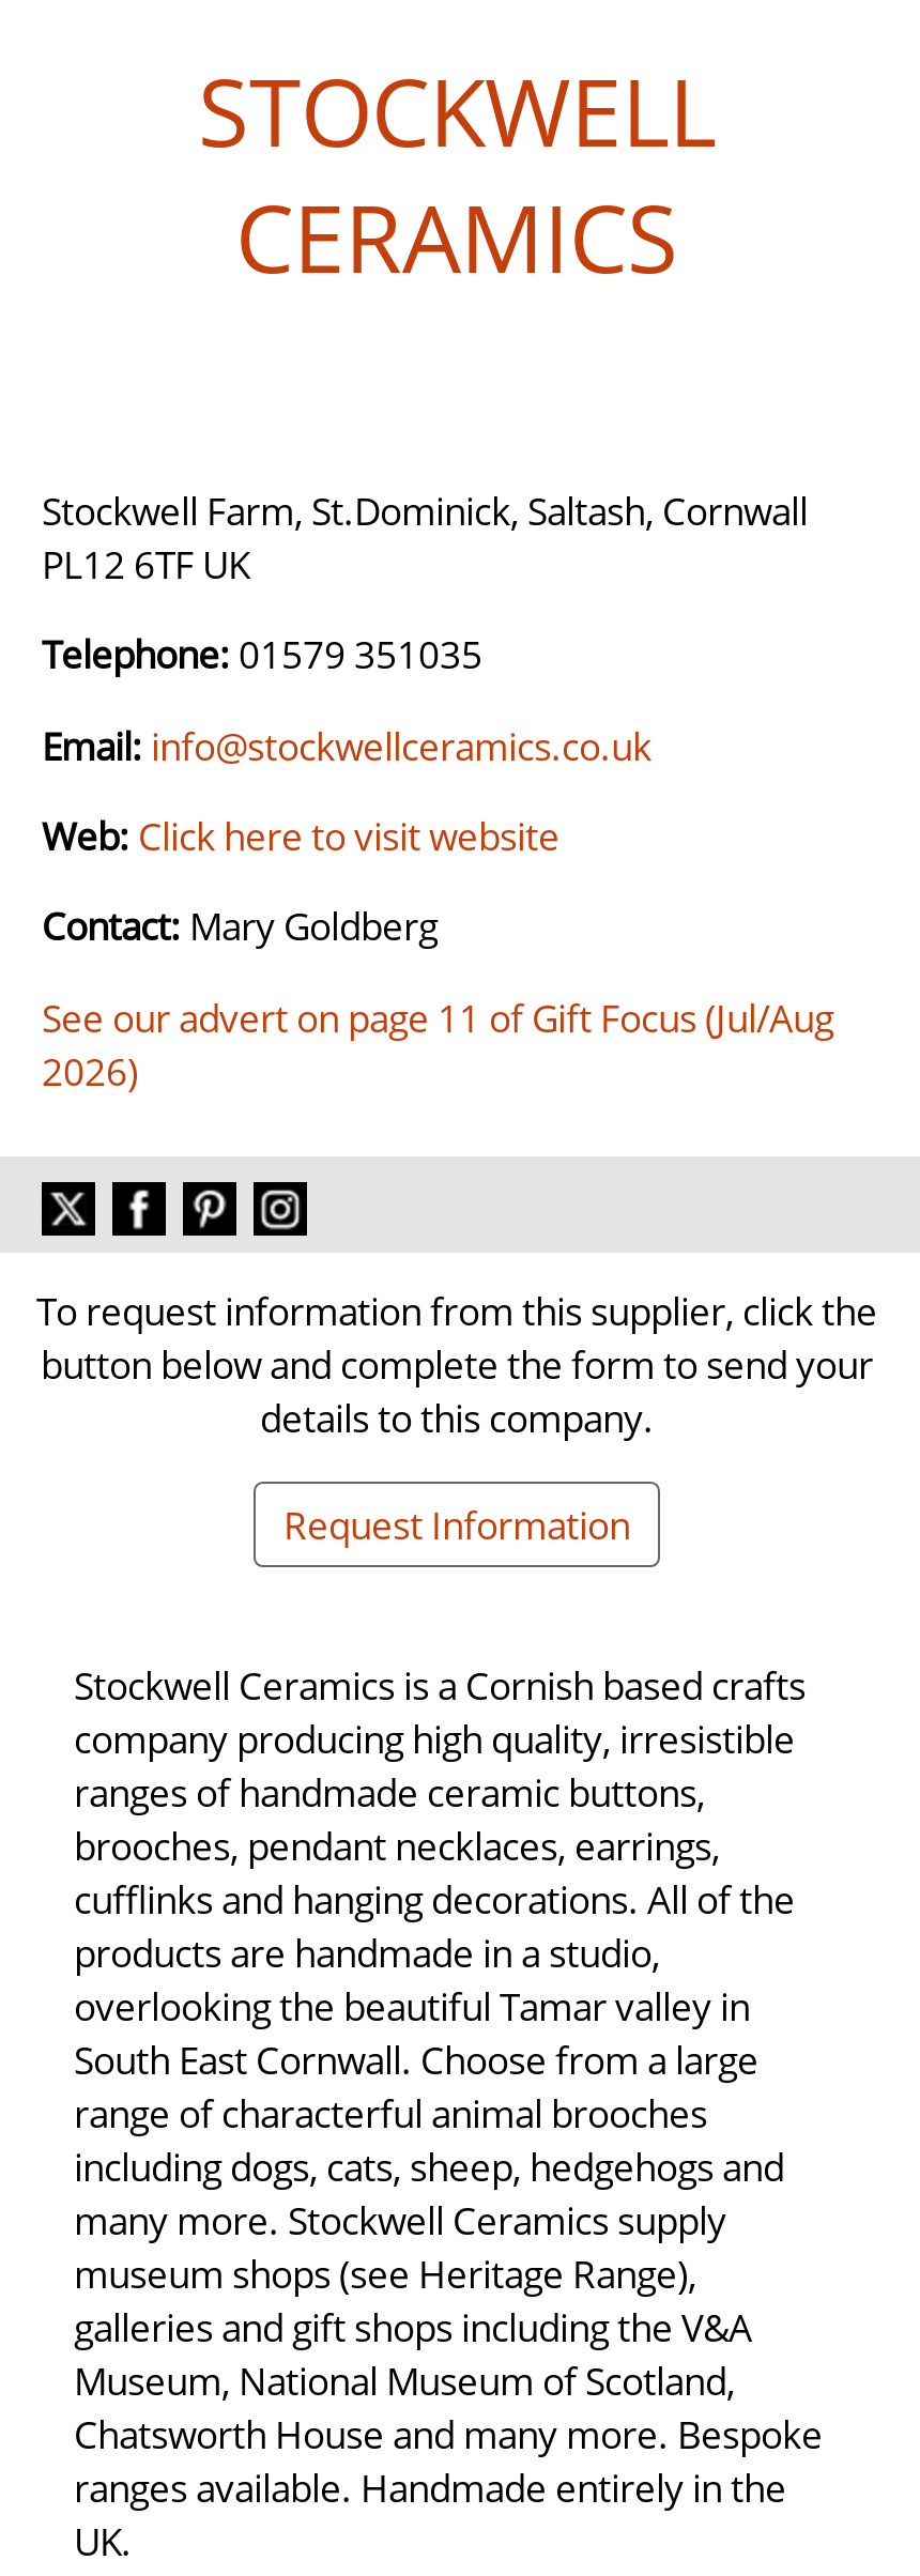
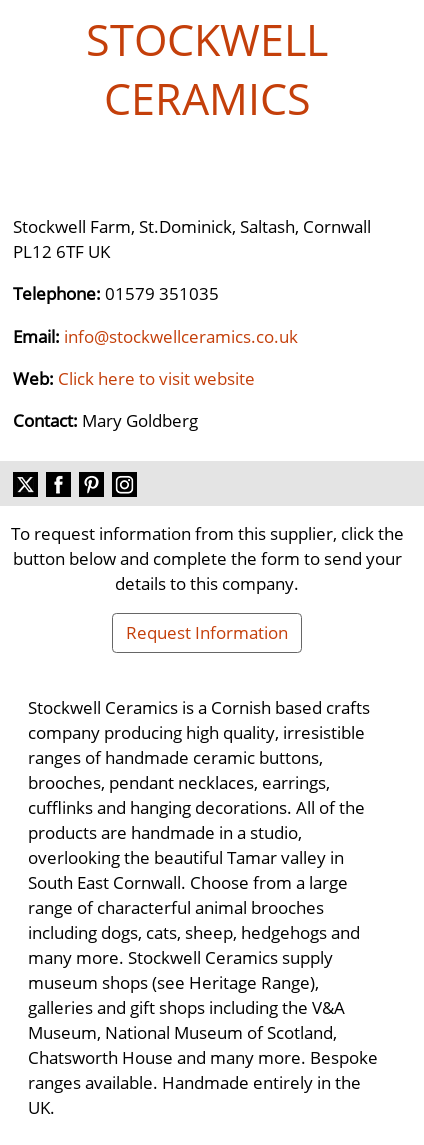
- See our advert on page 11 of Gift Focus (Jul/Aug
- 2026)
